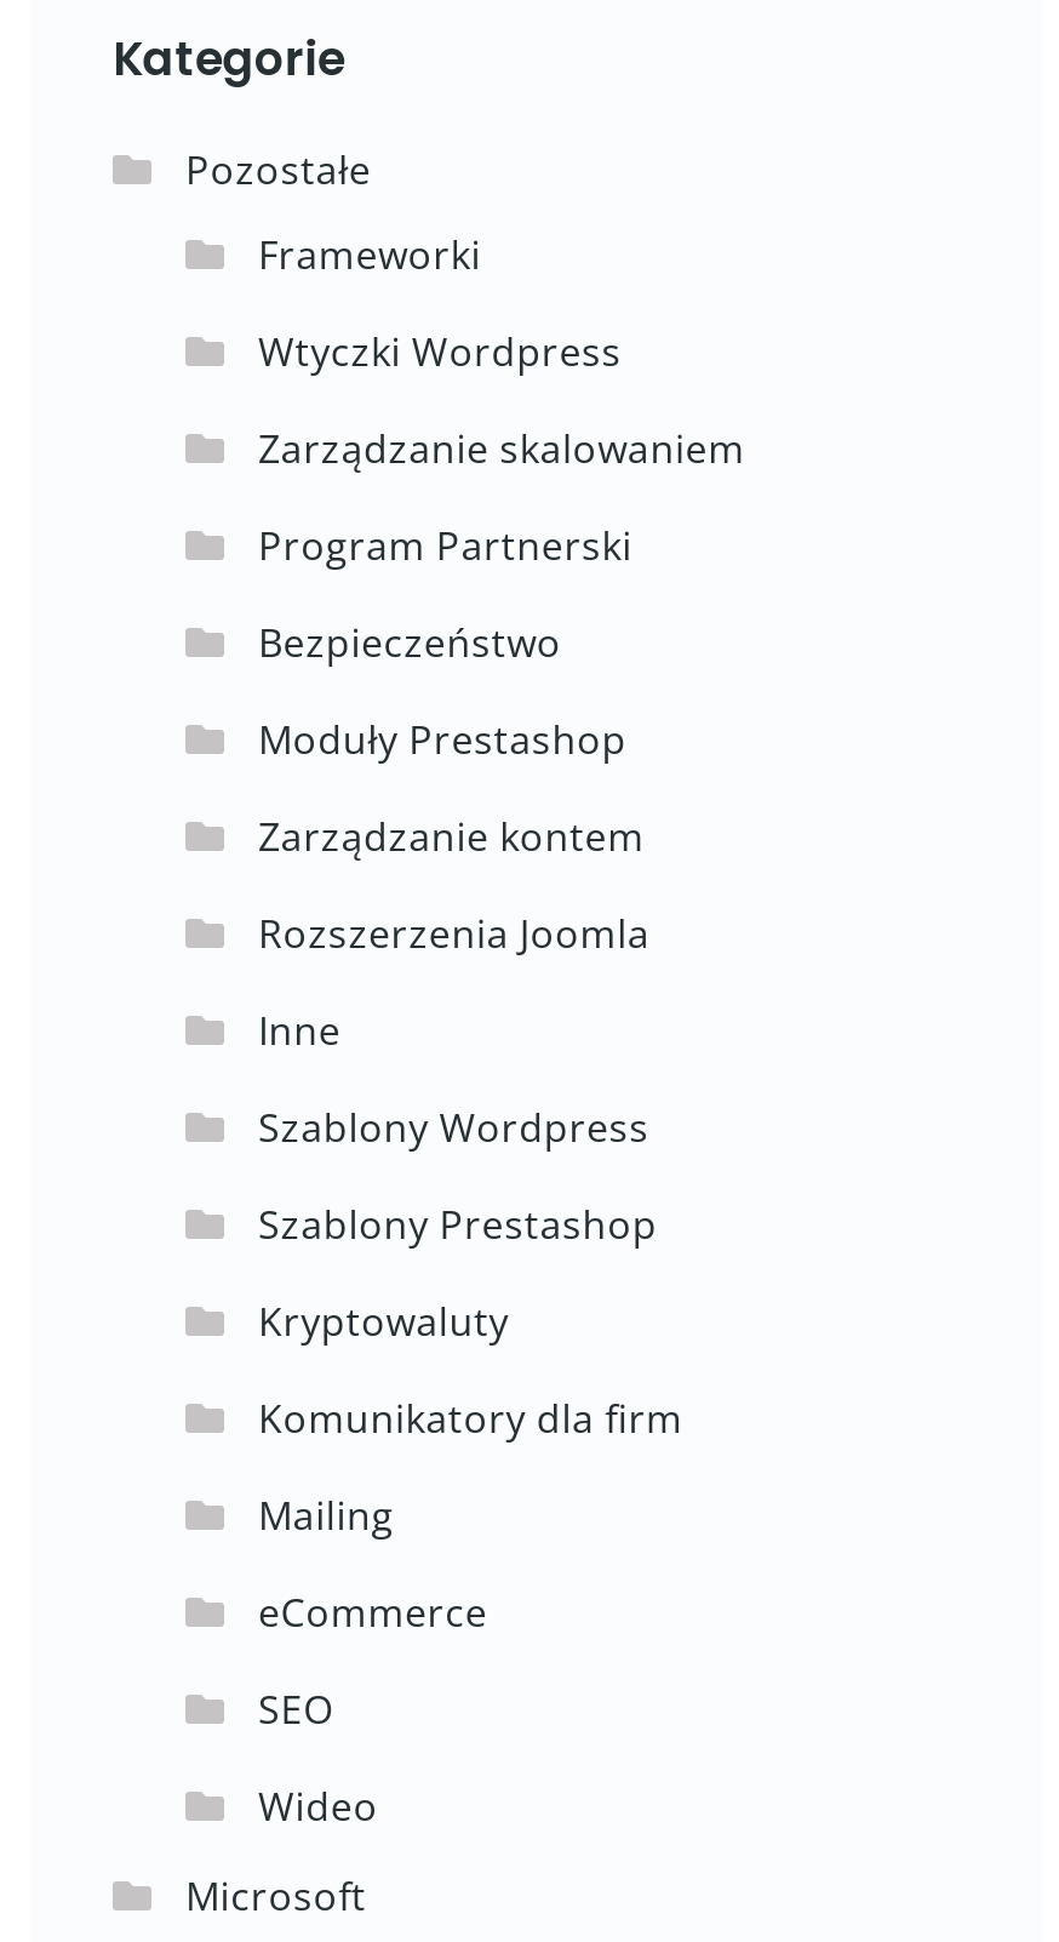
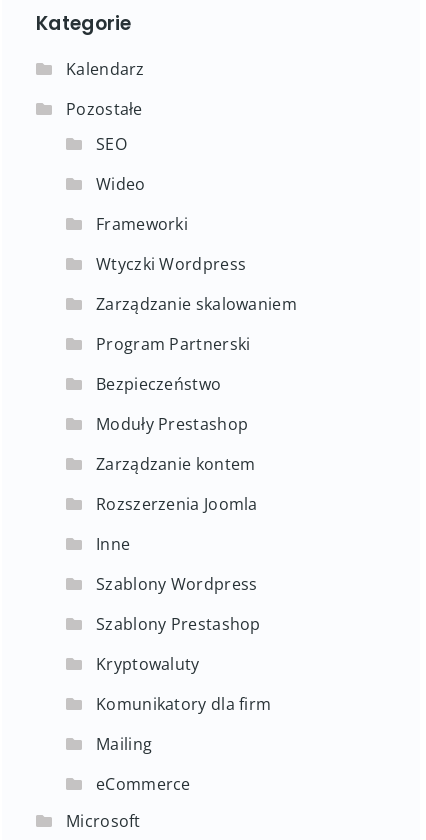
+ Kalendarz

moved down: Frameworki | Wtyczki Wordpress | Zarządzanie skalowaniem | ... | Mailing | eCommerce

moved up: SEO | Wideo
